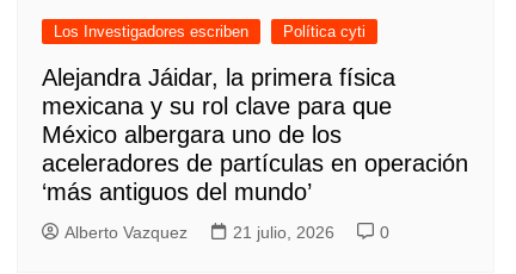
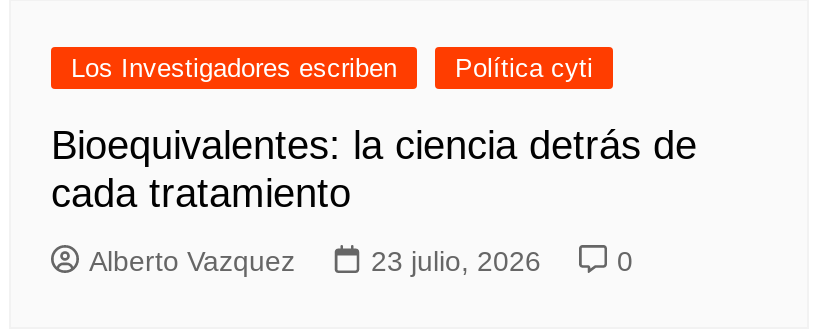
- Alejandra Jáidar, la primera física
- mexicana y su rol clave para que
- México albergara uno de los
- aceleradores de partículas en operación
- ‘más antiguos del mundo’
+ Bioequivalentes: la ciencia detrás de
+ cada tratamiento

- 21 julio, 2026
+ 23 julio, 2026
